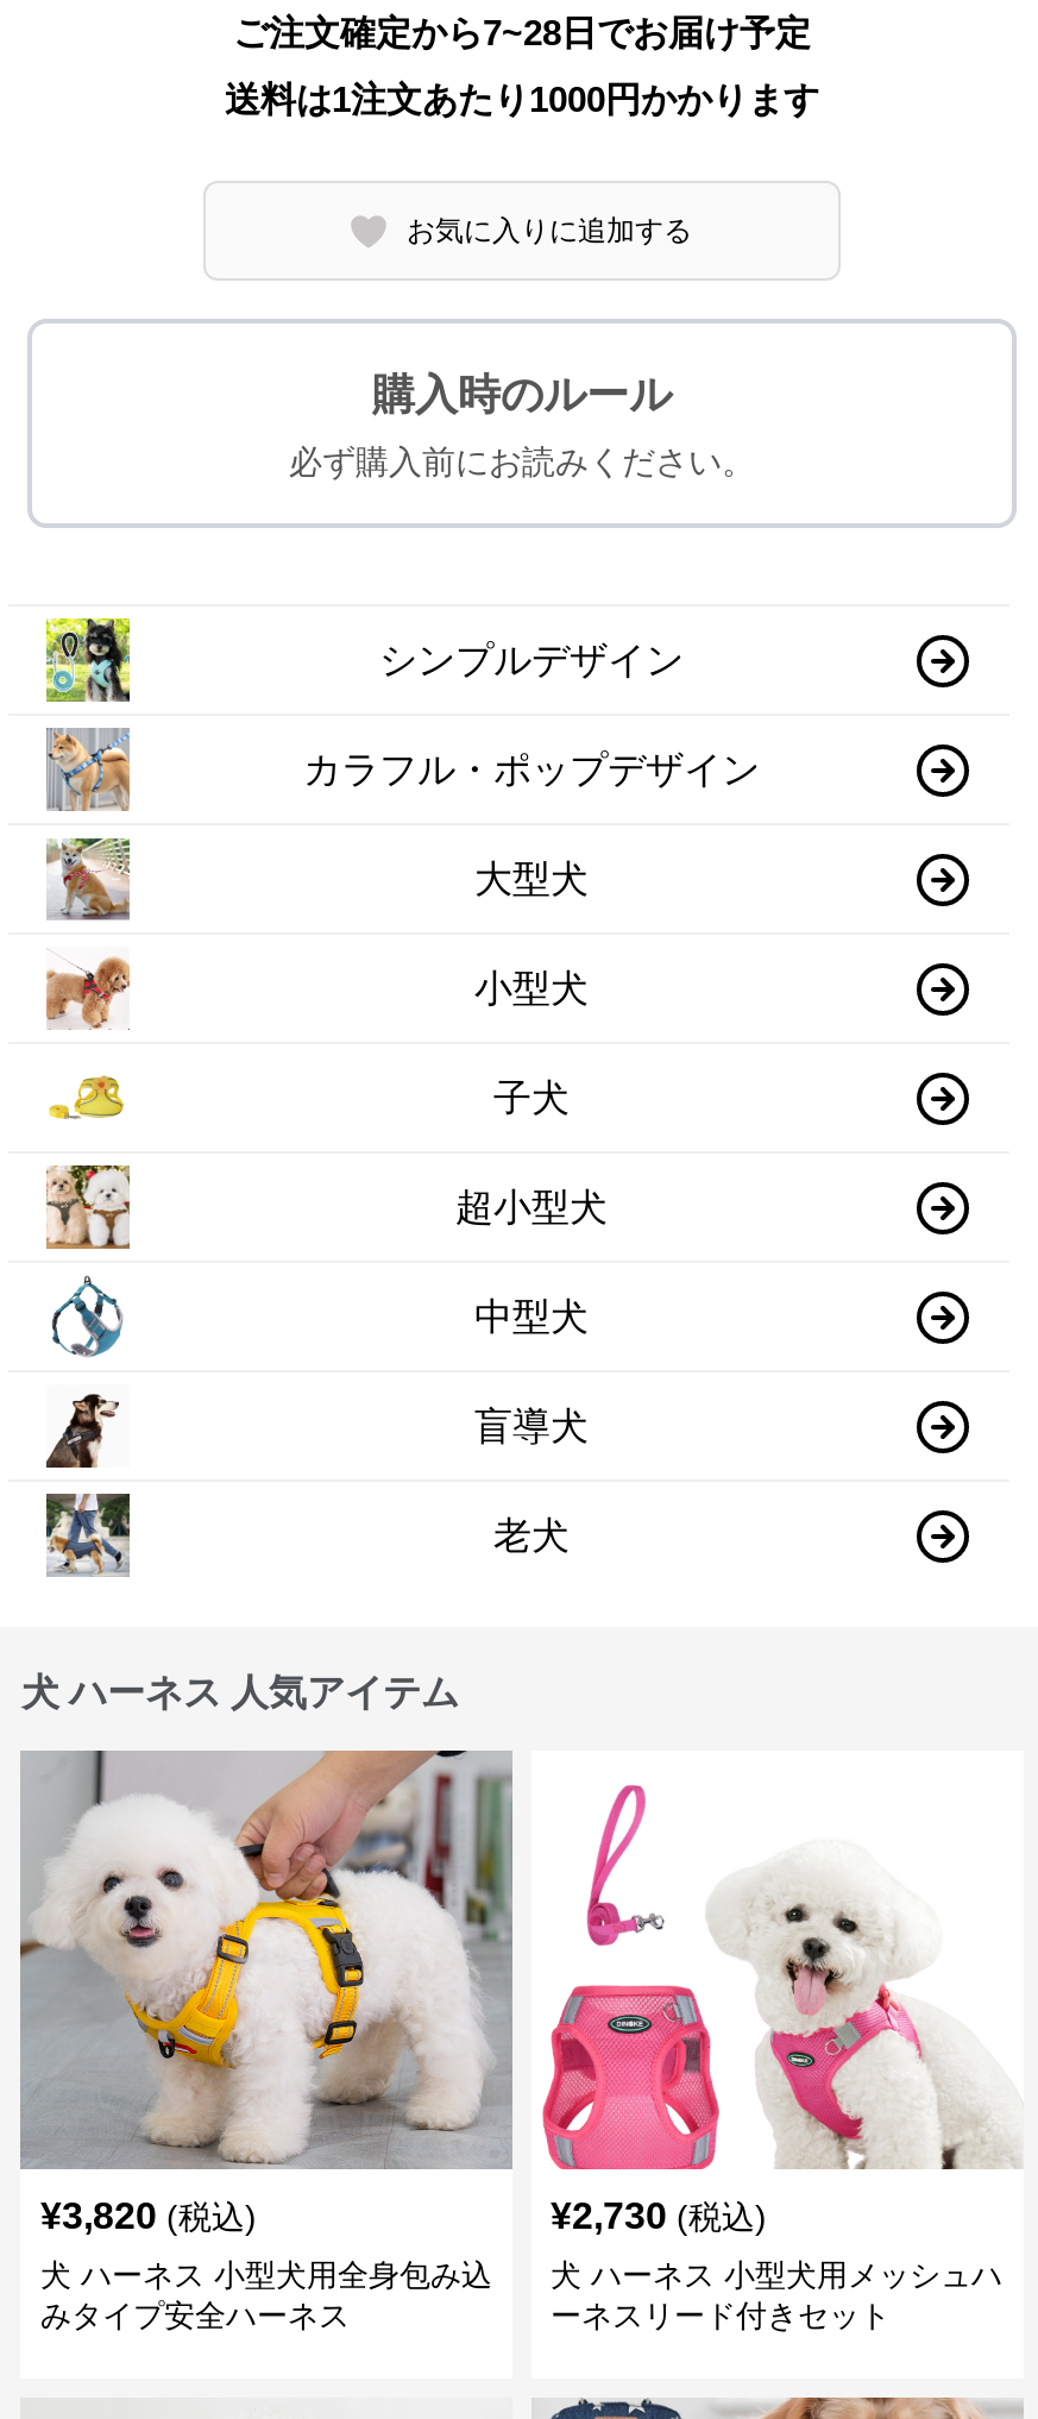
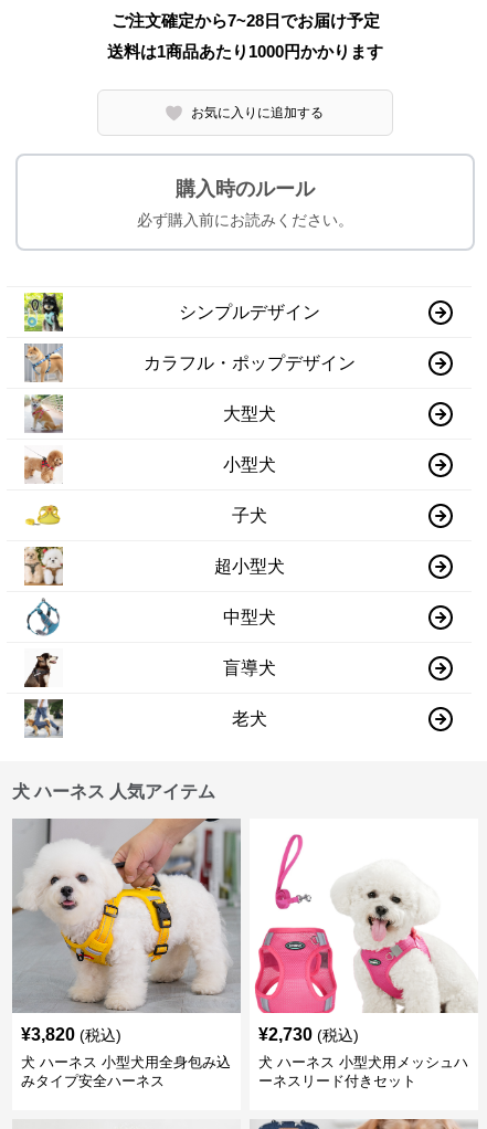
- 送料は1注文あたり1000円かかります
+ 送料は1商品あたり1000円かかります
